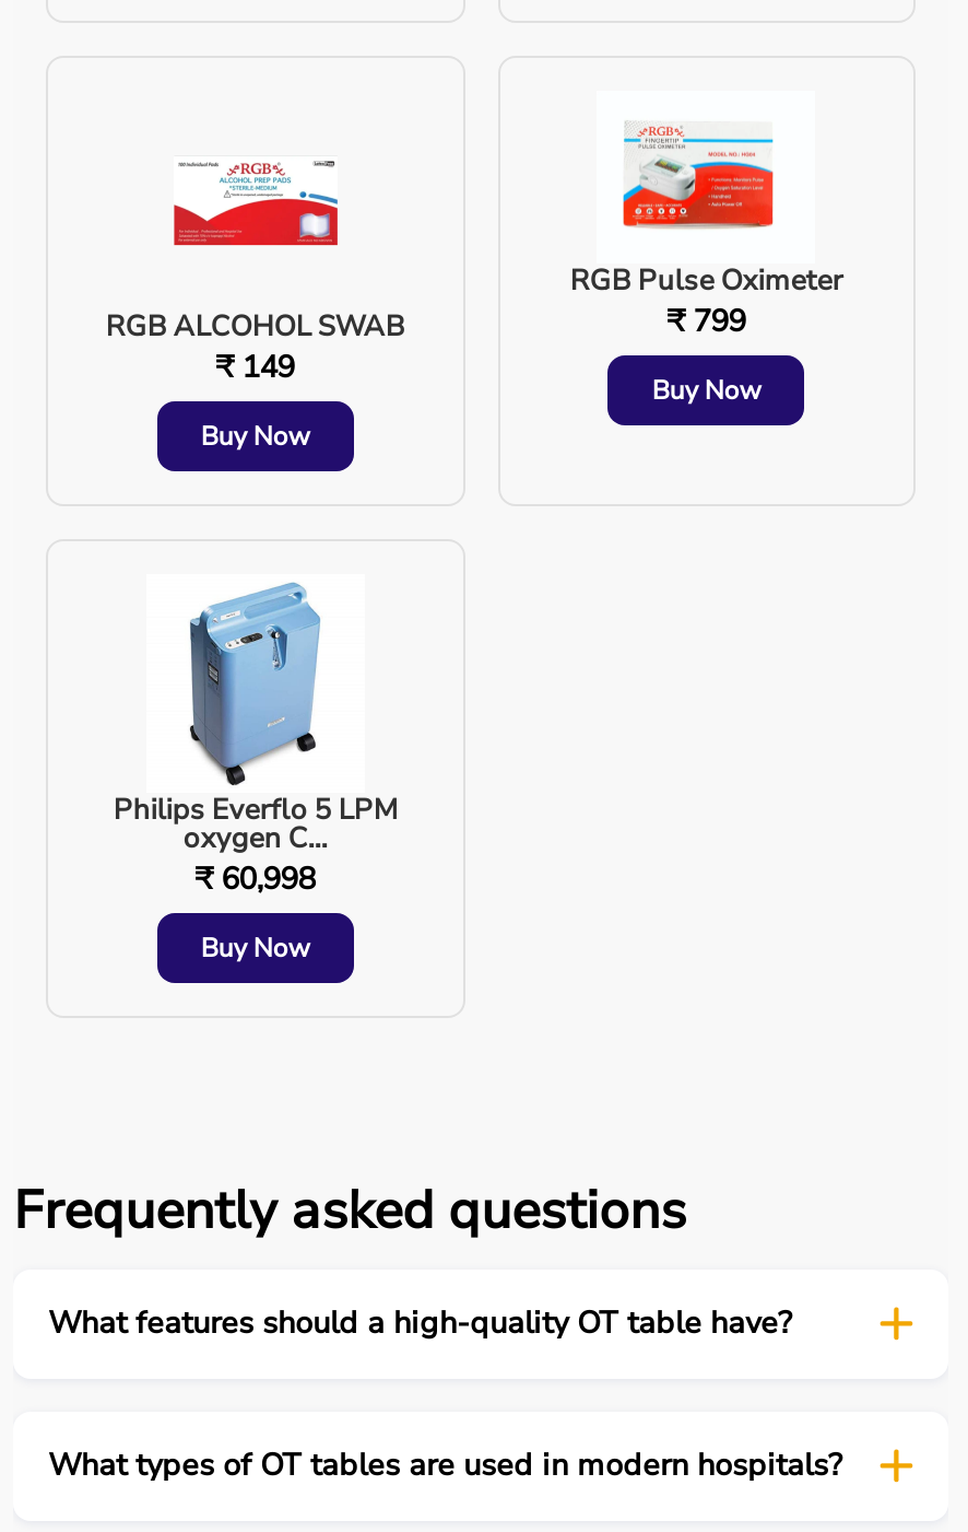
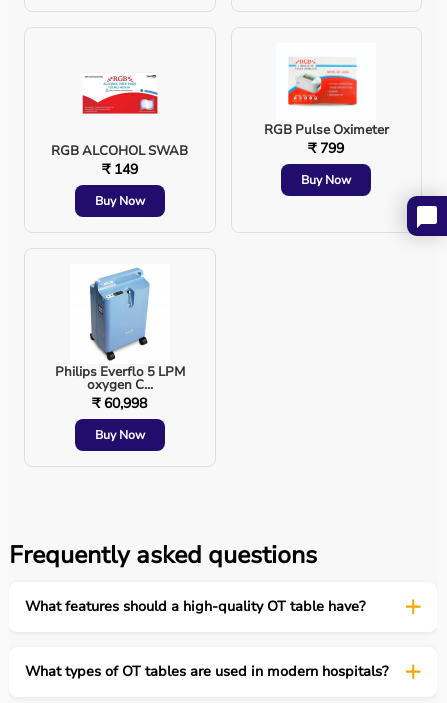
+ [image]
